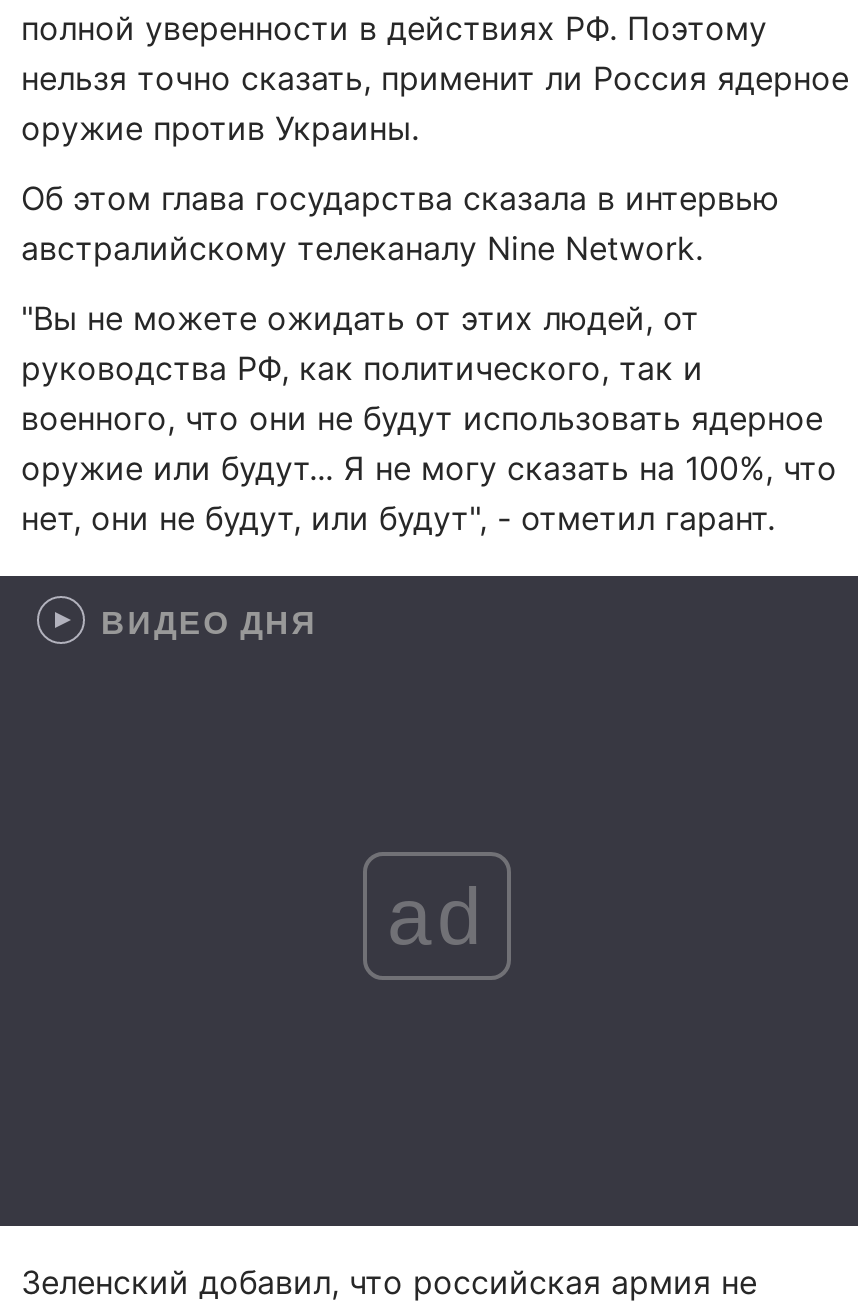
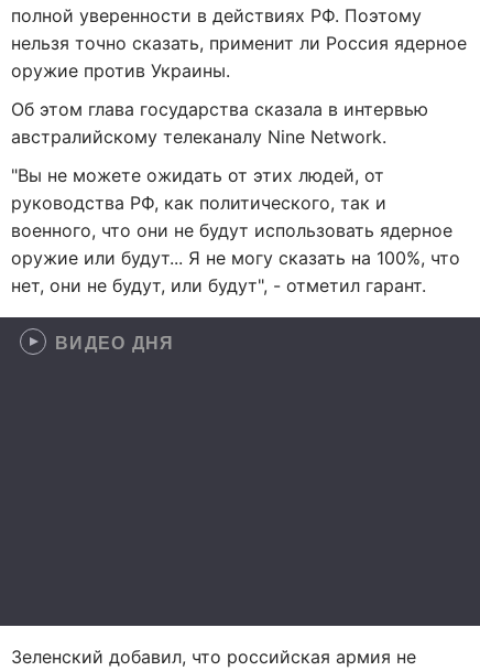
- ad
